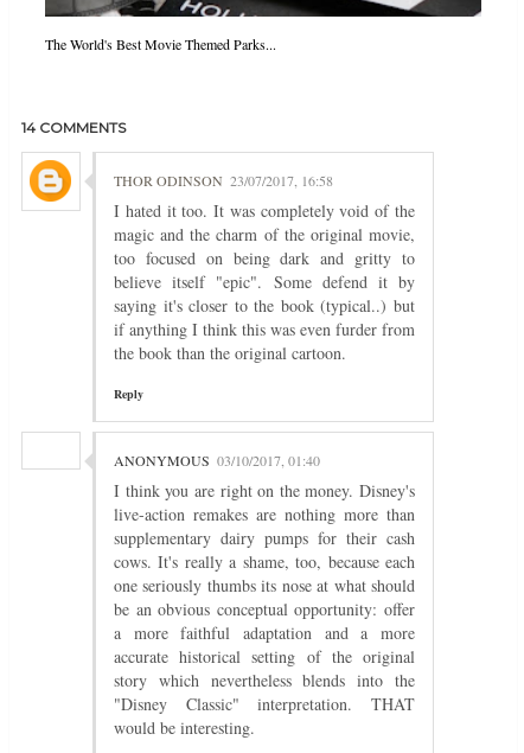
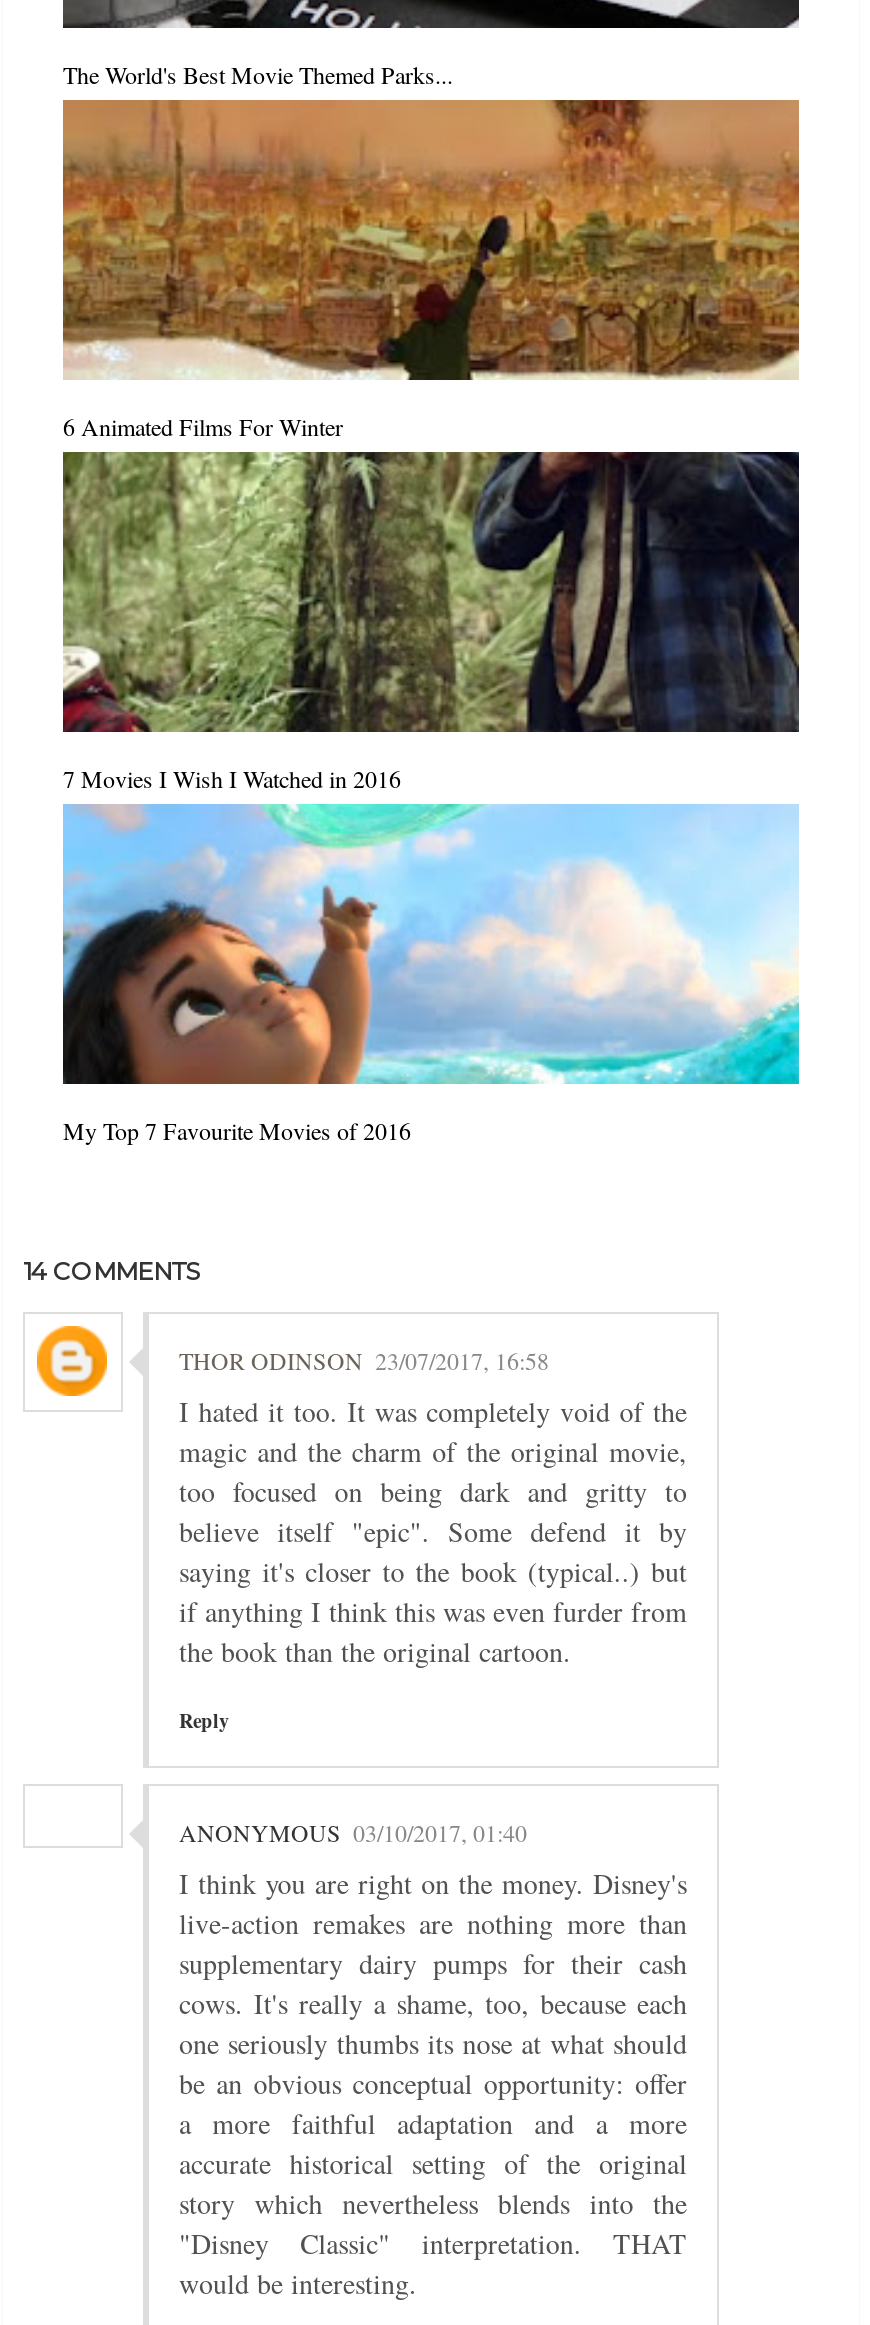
+ [image]
+ 6 Animated Films For Winter

+ [image]
+ My Top 7 Favourite Movies of 2016

+ [image]
+ 7 Movies I Wish I Watched in 2016
